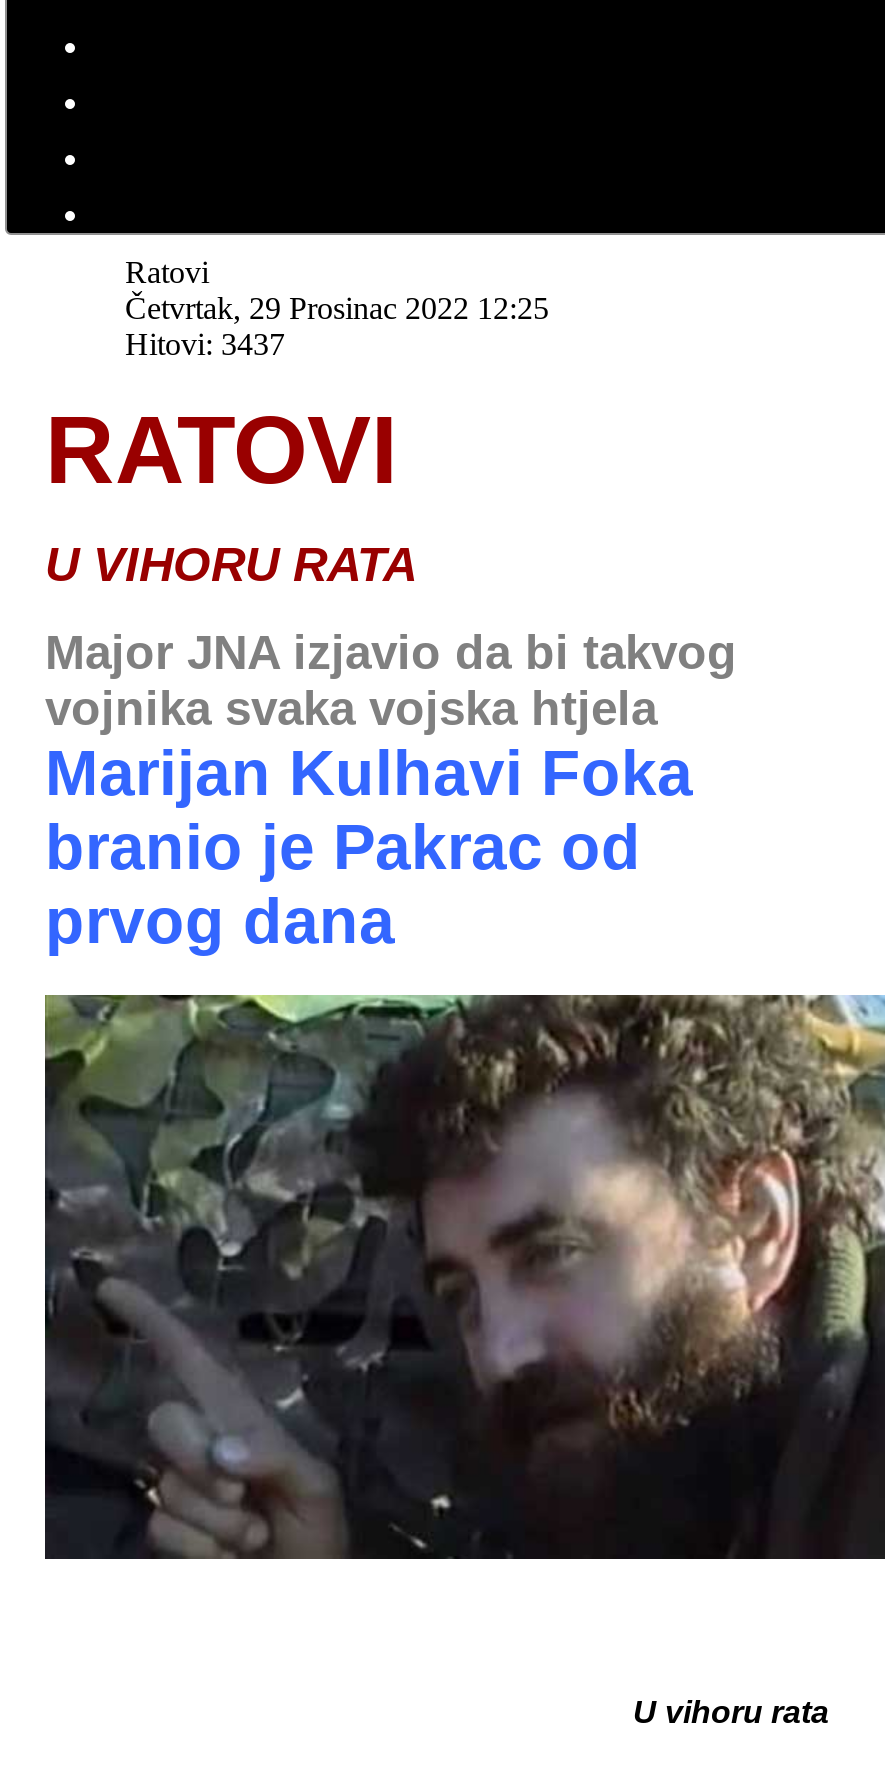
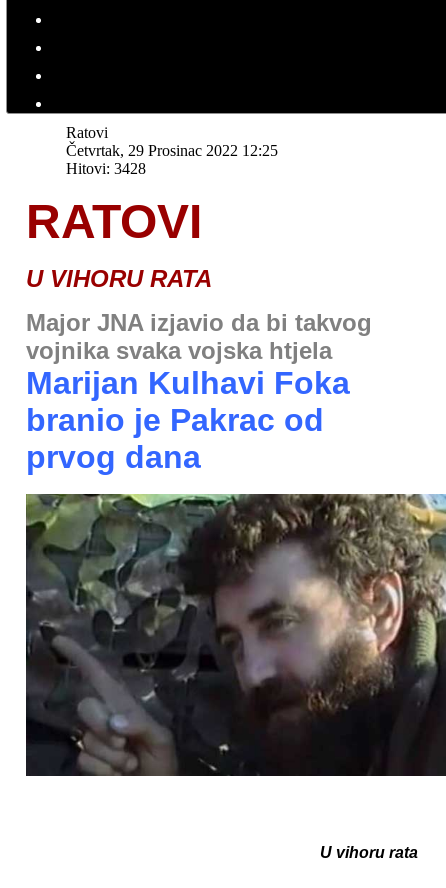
- Hitovi: 3437
+ Hitovi: 3428
